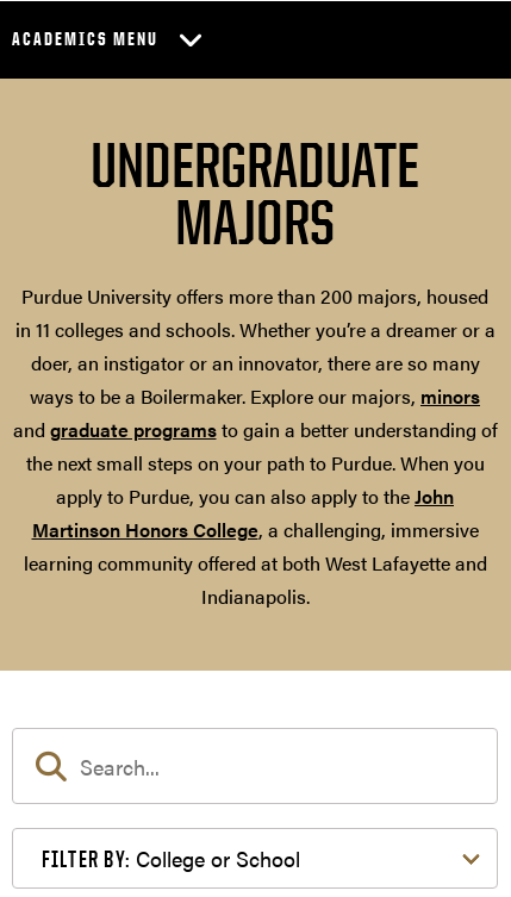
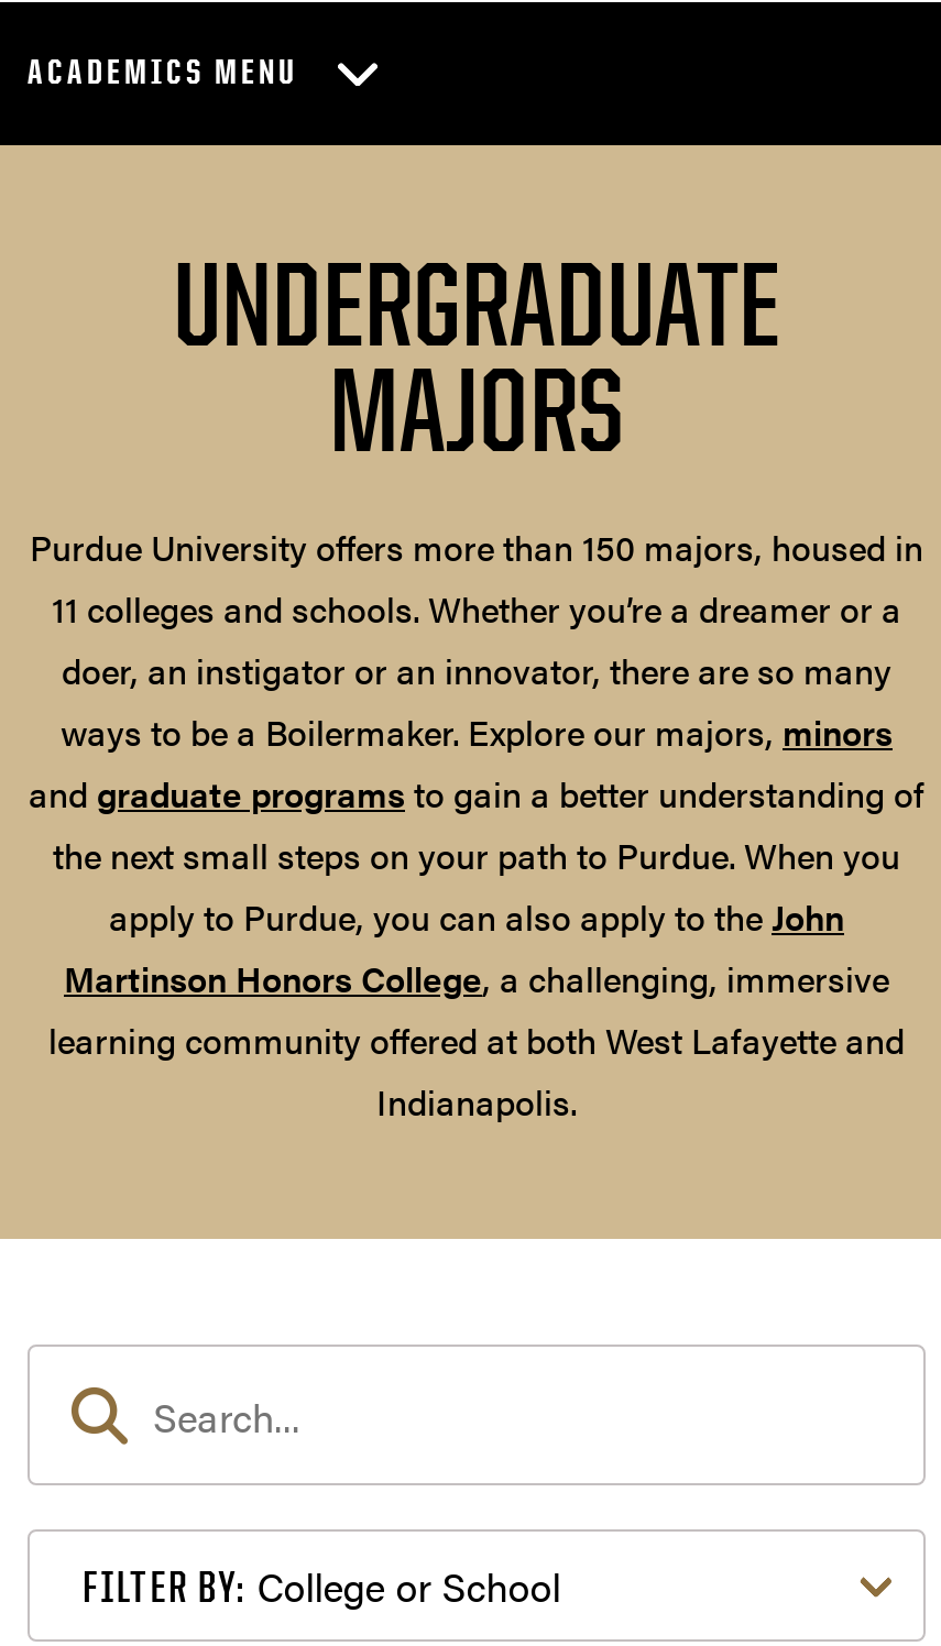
- Purdue University offers more than 200 majors, housed
- in 11 colleges and schools. Whether you’re a dreamer or a
+ Purdue University offers more than 150 majors, housed in
+ 11 colleges and schools. Whether you’re a dreamer or a
